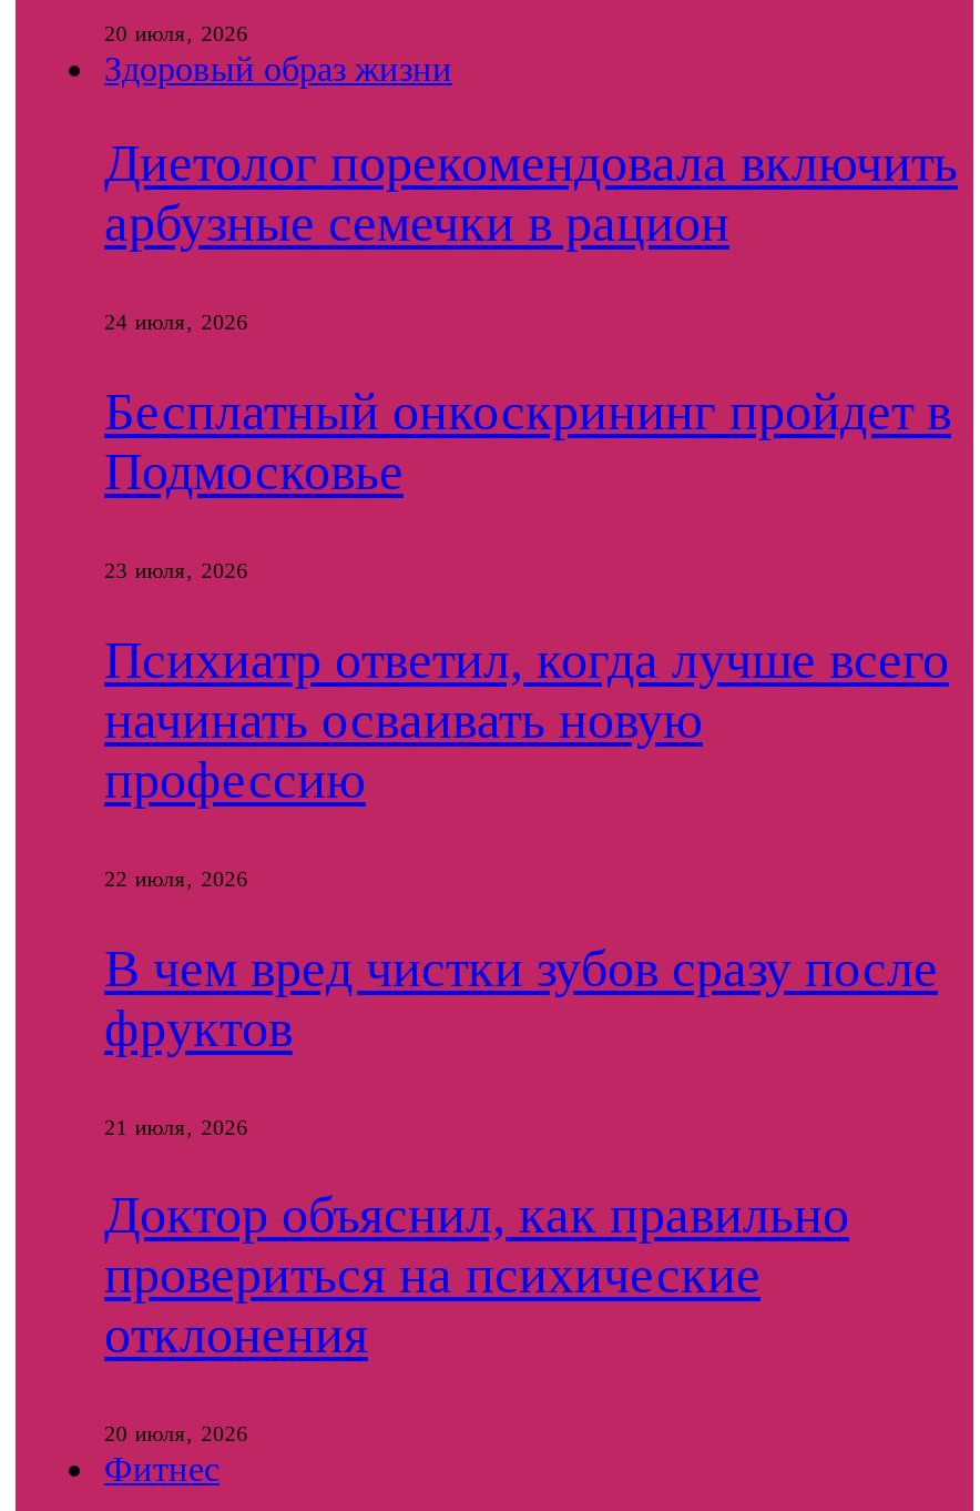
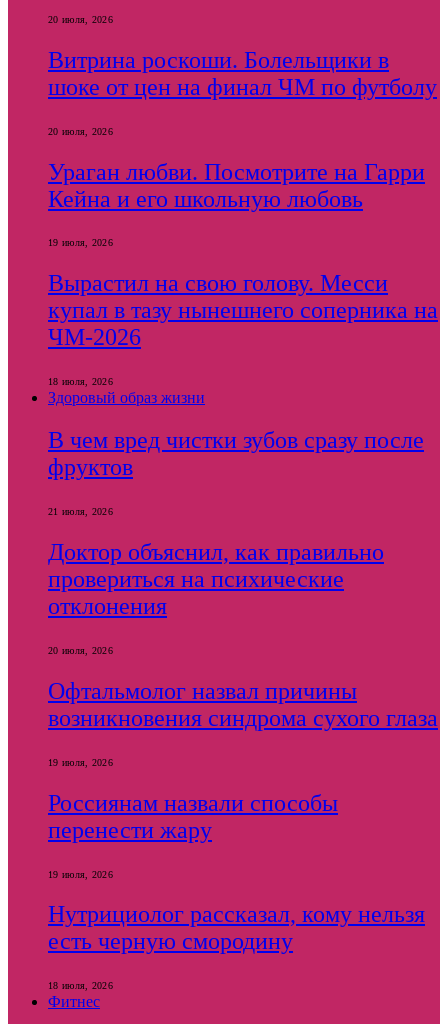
+ Витрина роскоши. Болельщики в
+ шоке от цен на финал ЧМ по футболу
+ 20 июля, 2026
+ Ураган любви. Посмотрите на Гарри
+ Кейна и его школьную любовь
+ 19 июля, 2026
+ Вырастил на свою голову. Месси
+ купал в тазу нынешнего соперника на
+ ЧМ-2026
+ 18 июля, 2026

moved down: Здоровый образ жизни

- Диетолог порекомендовала включить
- арбузные семечки в рацион
- 24 июля, 2026
- Бесплатный онкоскрининг пройдет в
- Подмосковье
- 23 июля, 2026
- Психиатр ответил, когда лучше всего
- начинать осваивать новую
- профессию
- 22 июля, 2026

+ Офтальмолог назвал причины
+ возникновения синдрома сухого глаза
+ 19 июля, 2026
+ Россиянам назвали способы
+ перенести жару
+ 19 июля, 2026
+ Нутрициолог рассказал, кому нельзя
+ есть черную смородину
+ 18 июля, 2026
